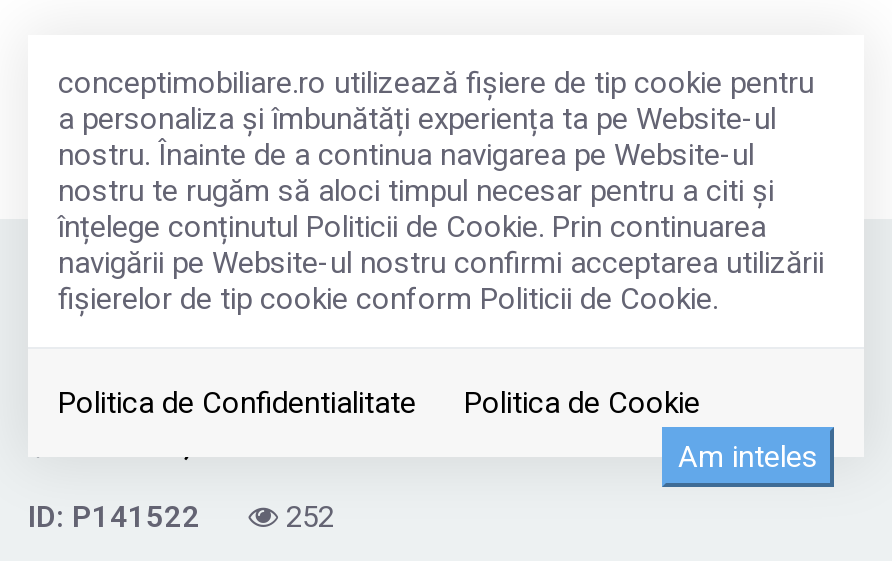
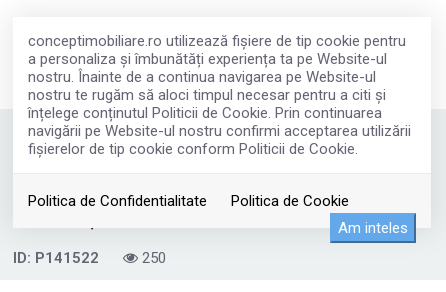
- 252
+ 250
